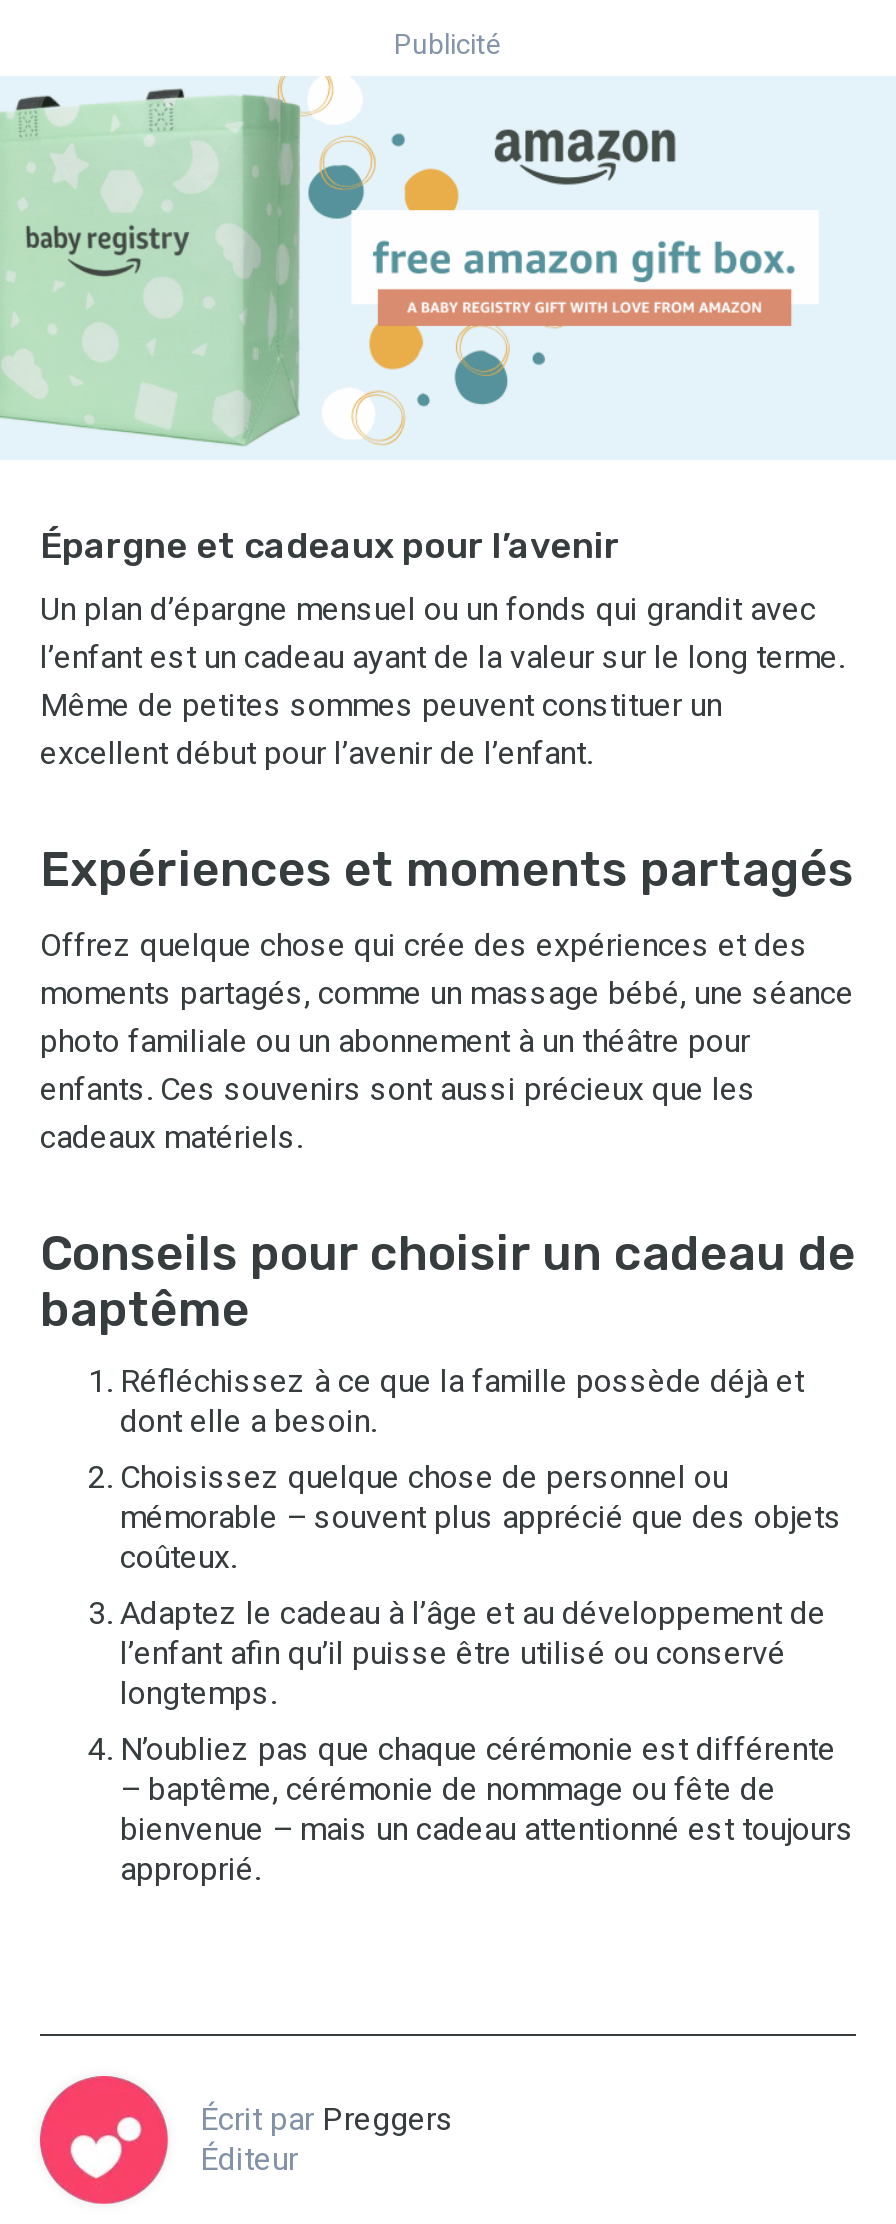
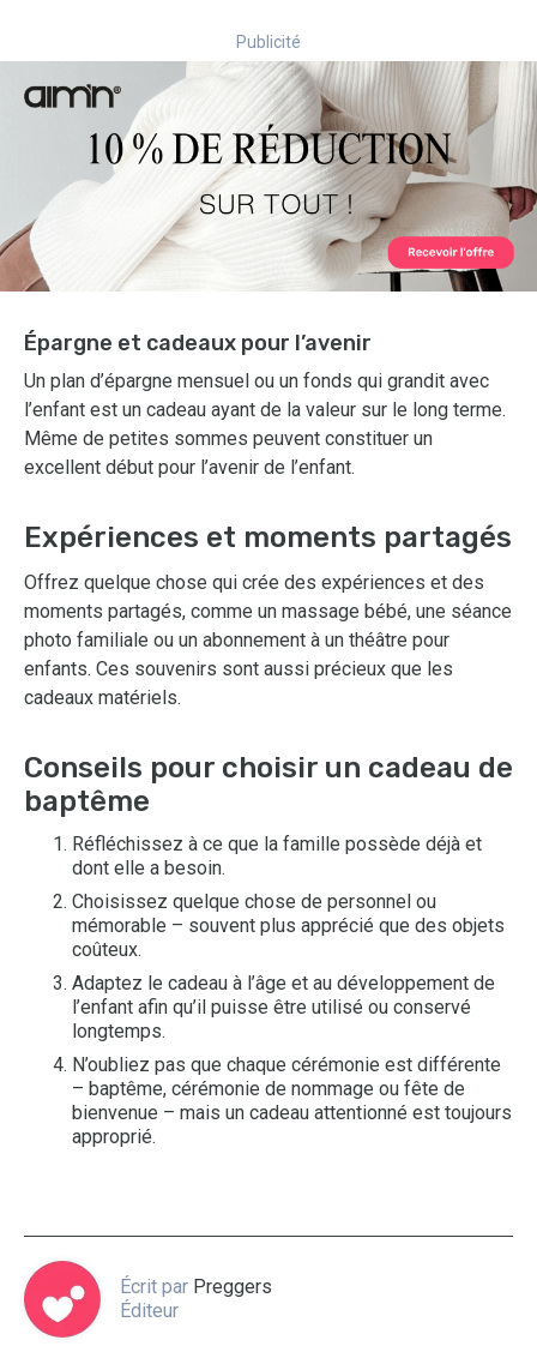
- [image]
+ [image]
